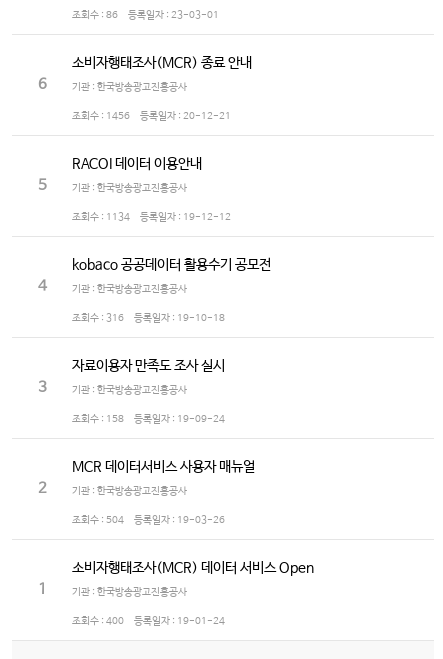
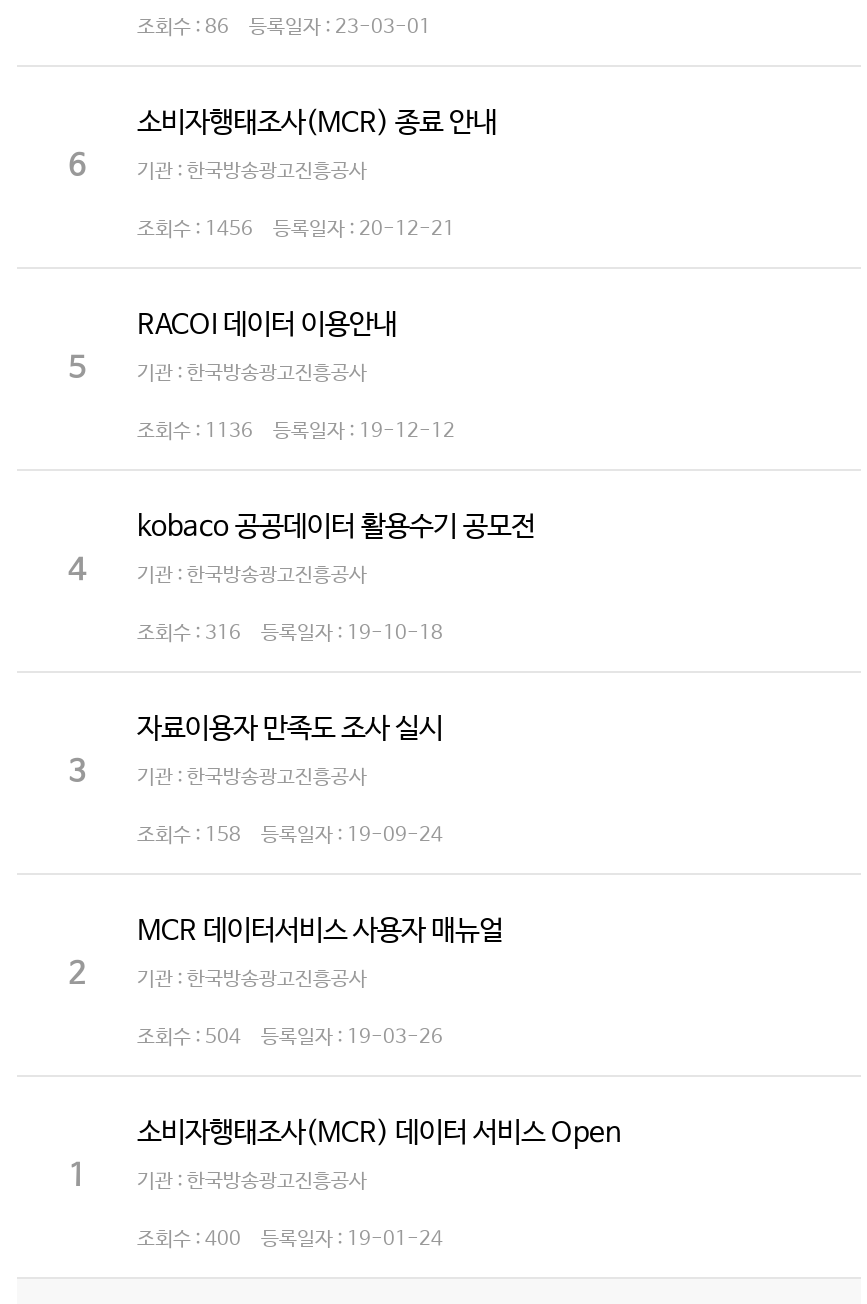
- 조회수 : 1134 등록일자 : 19-12-12
+ 조회수 : 1136 등록일자 : 19-12-12
